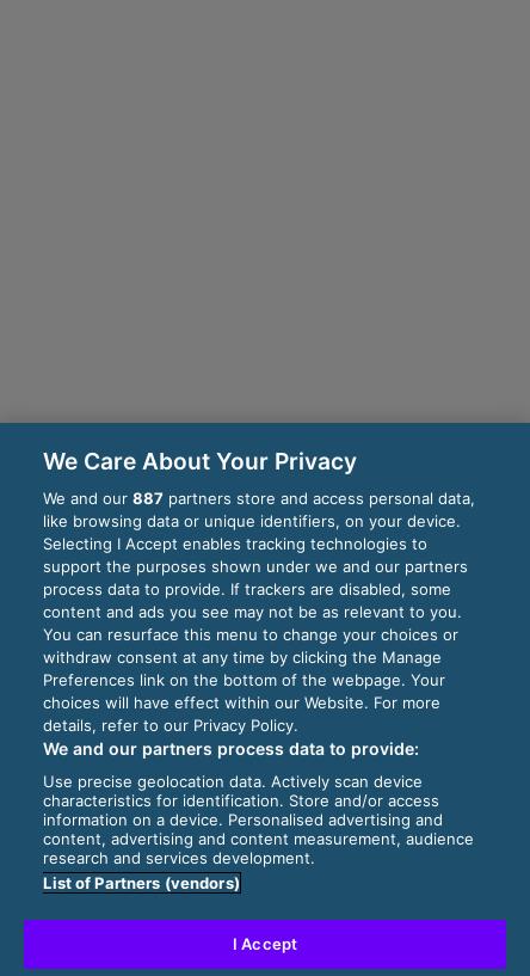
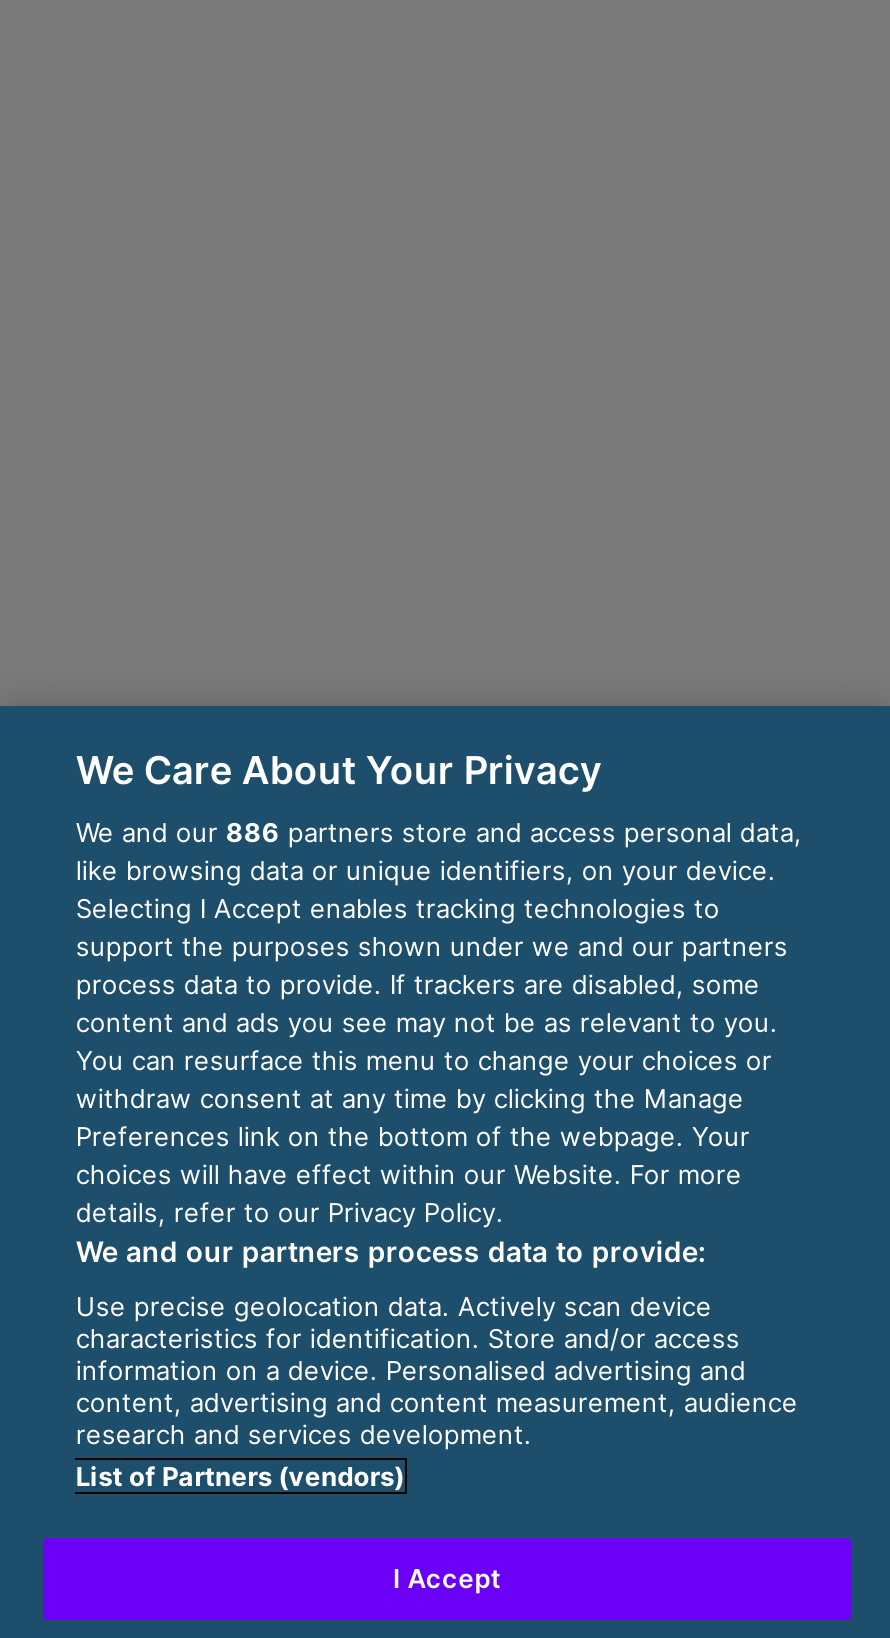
- We and our 887 partners store and access personal data,
+ We and our 886 partners store and access personal data,
